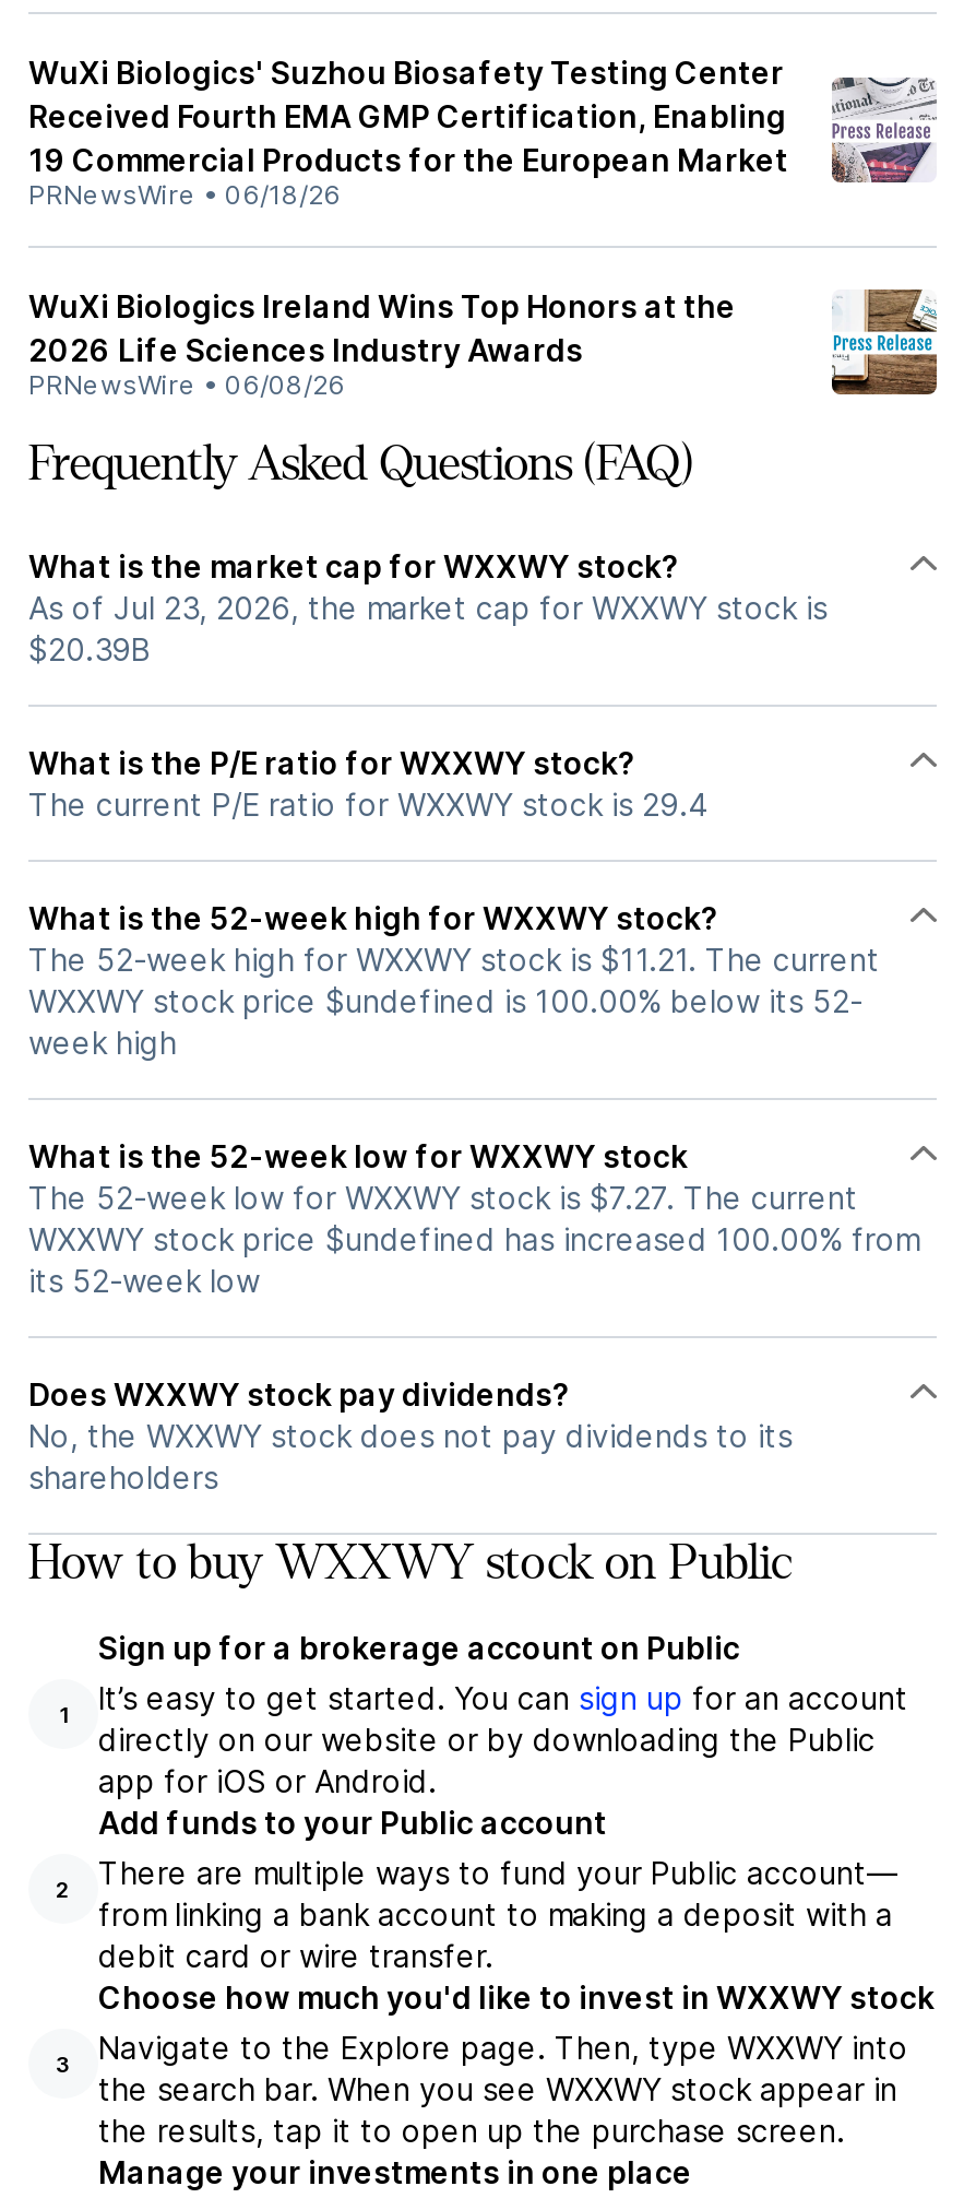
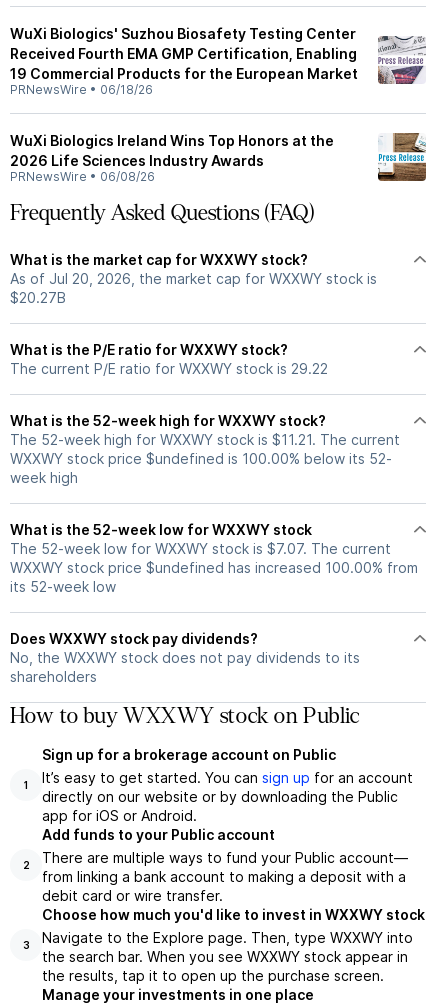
- As of Jul 23, 2026, the market cap for WXXWY stock is
- $20.39B
+ As of Jul 20, 2026, the market cap for WXXWY stock is
+ $20.27B

- The current P/E ratio for WXXWY stock is 29.4
+ The current P/E ratio for WXXWY stock is 29.22

- The 52-week low for WXXWY stock is $7.27. The current
+ The 52-week low for WXXWY stock is $7.07. The current
